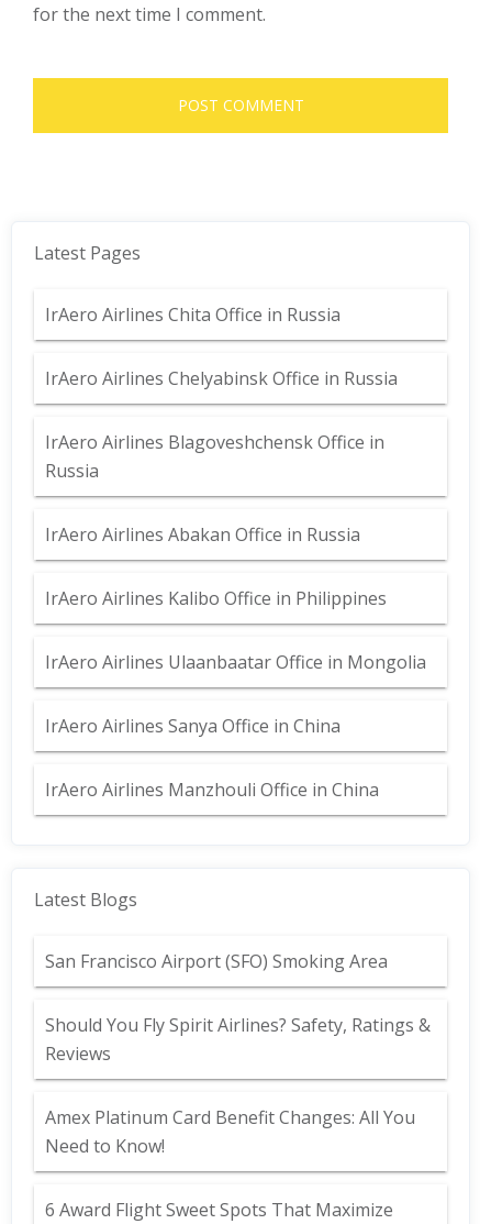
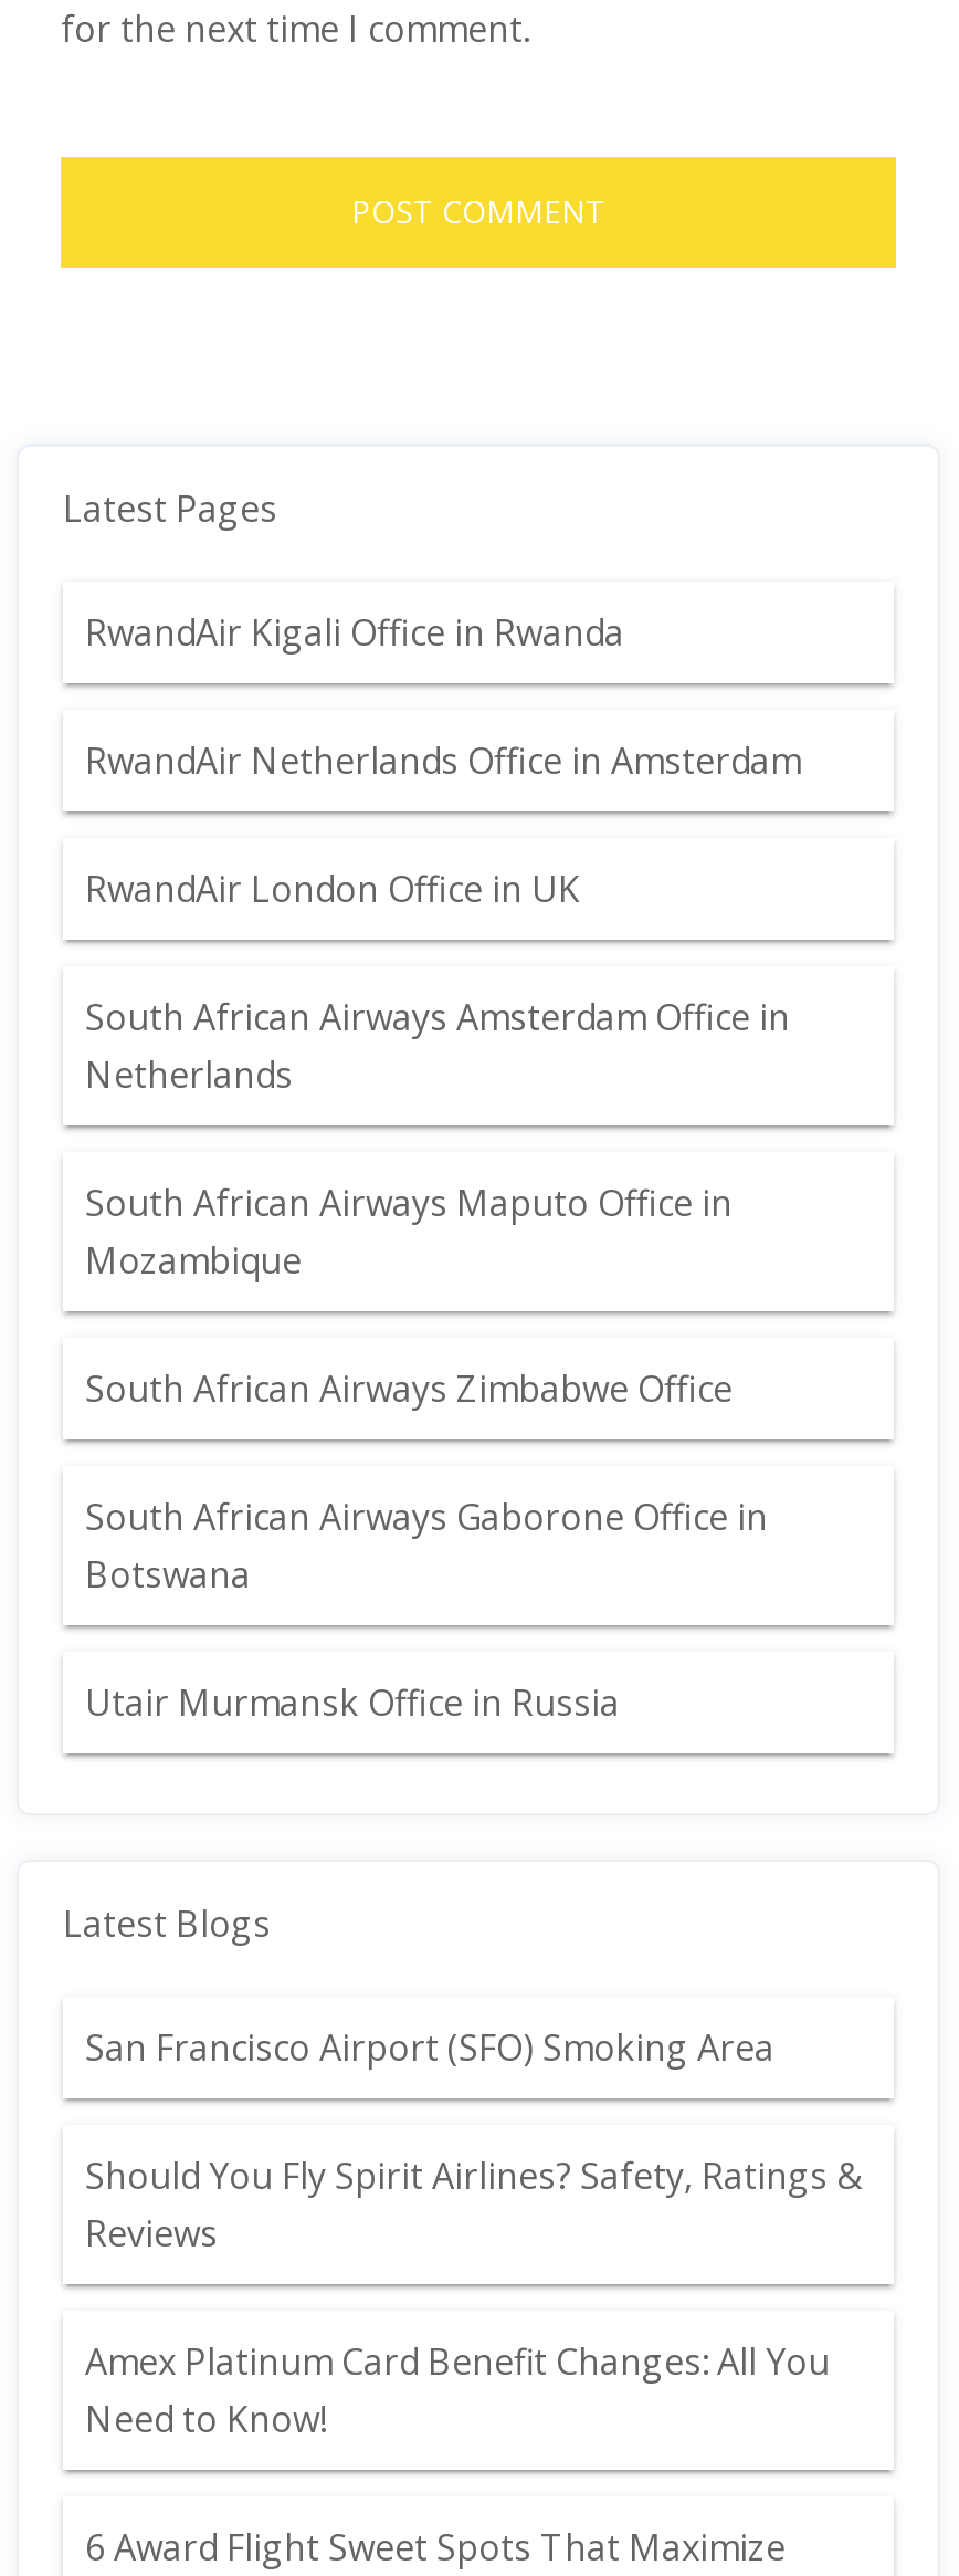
- IrAero Airlines Chita Office in Russia
+ RwandAir Kigali Office in Rwanda

- IrAero Airlines Chelyabinsk Office in Russia
+ RwandAir Netherlands Office in Amsterdam

- IrAero Airlines Blagoveshchensk Office in
- Russia
+ RwandAir London Office in UK

- IrAero Airlines Abakan Office in Russia
+ South African Airways Amsterdam Office in
+ Netherlands

- IrAero Airlines Kalibo Office in Philippines
+ South African Airways Maputo Office in
+ Mozambique

- IrAero Airlines Ulaanbaatar Office in Mongolia
+ South African Airways Zimbabwe Office

- IrAero Airlines Sanya Office in China
+ South African Airways Gaborone Office in
+ Botswana

- IrAero Airlines Manzhouli Office in China
+ Utair Murmansk Office in Russia
